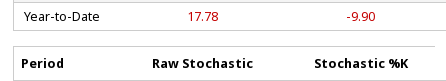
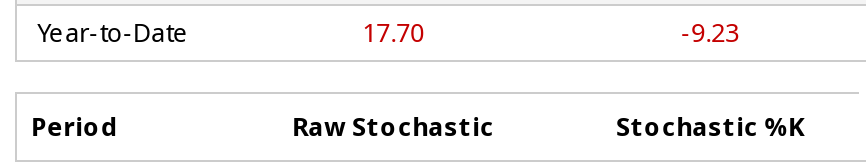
- 17.78
+ 17.70

- -9.90
+ -9.23
